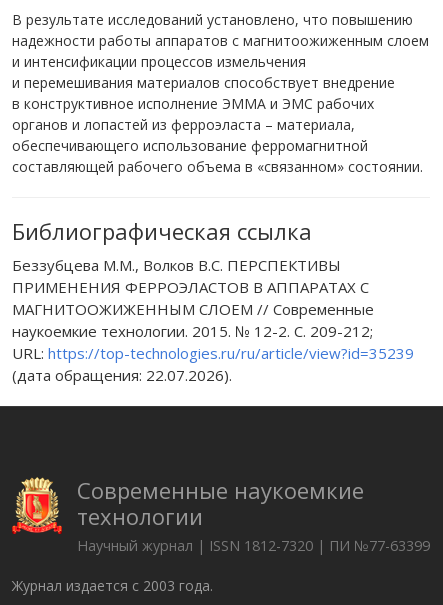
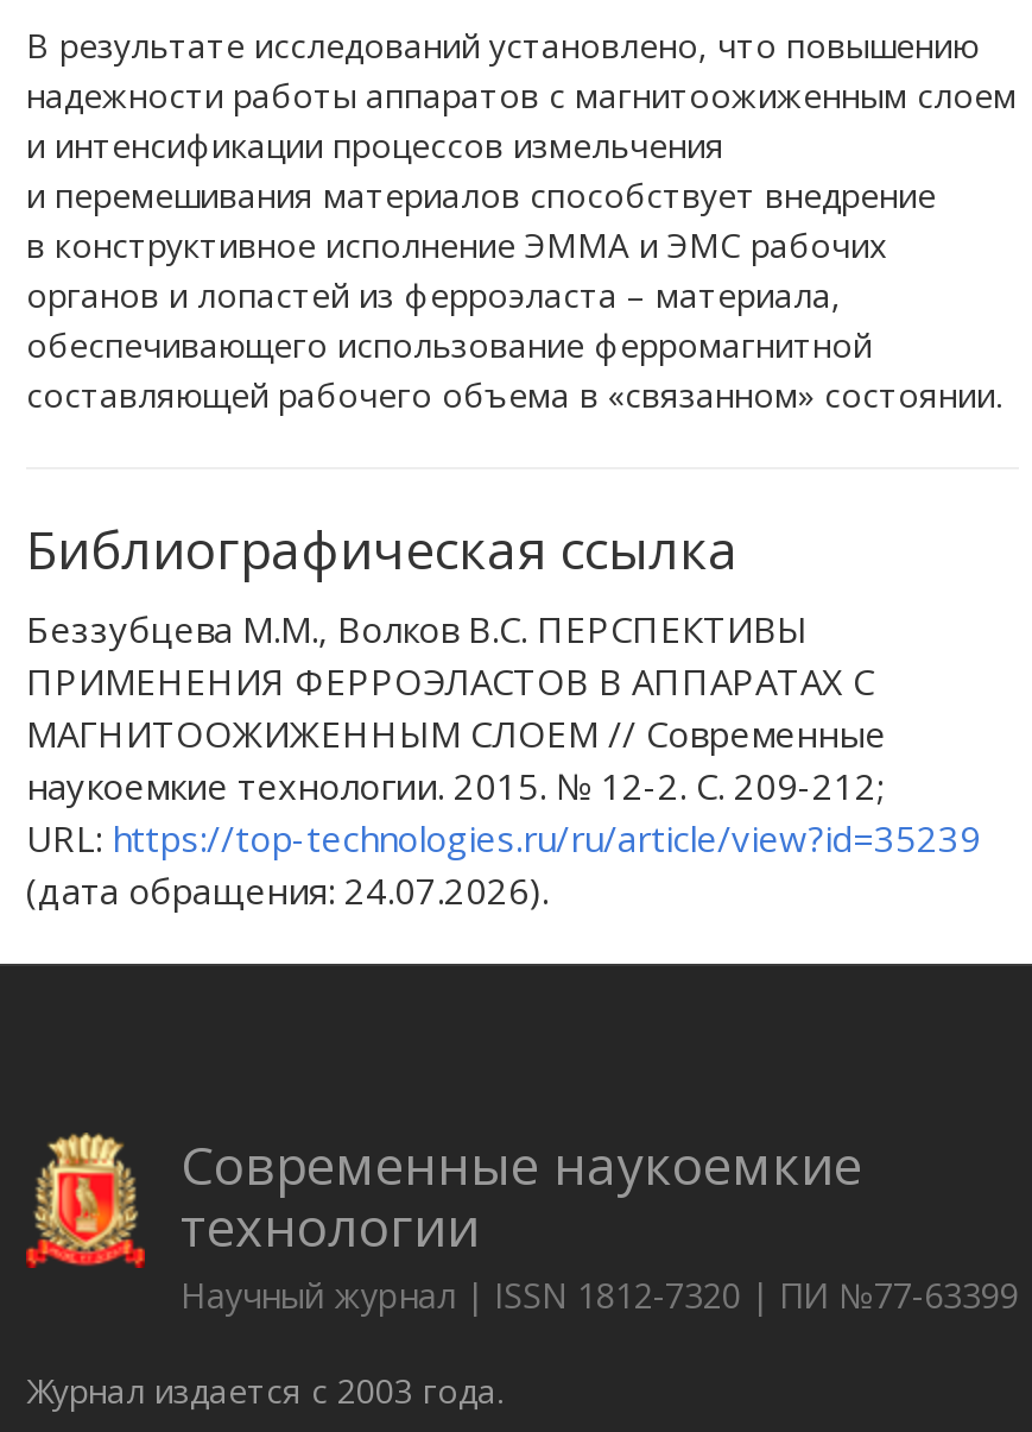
- (дата обращения: 22.07.2026).
+ (дата обращения: 24.07.2026).
